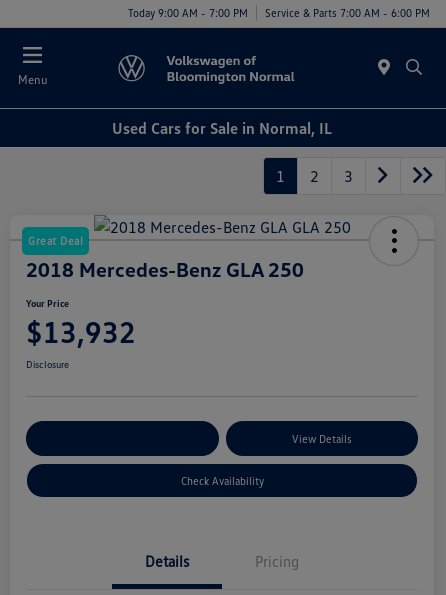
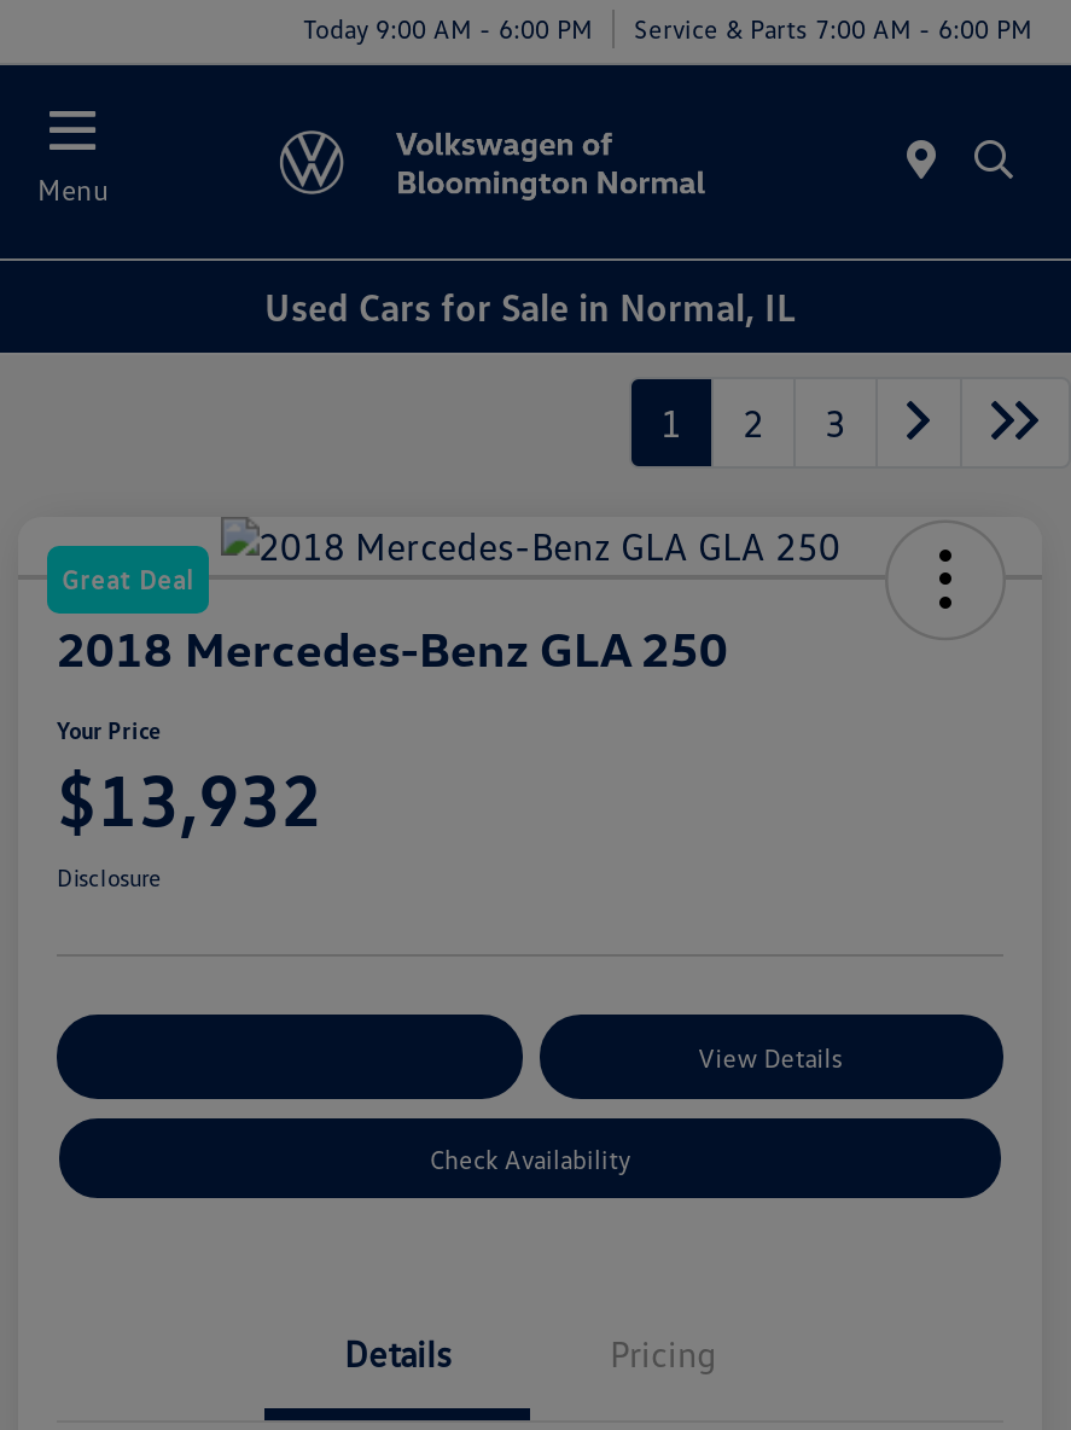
- Today 9:00 AM - 7:00 PM Service & Parts 7:00 AM - 6:00 PM
+ Today 9:00 AM - 6:00 PM Service & Parts 7:00 AM - 6:00 PM
